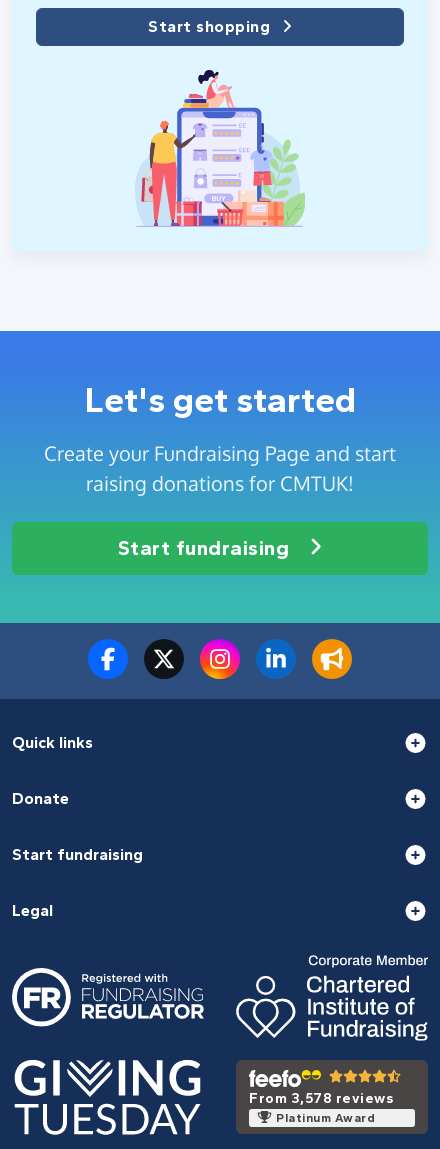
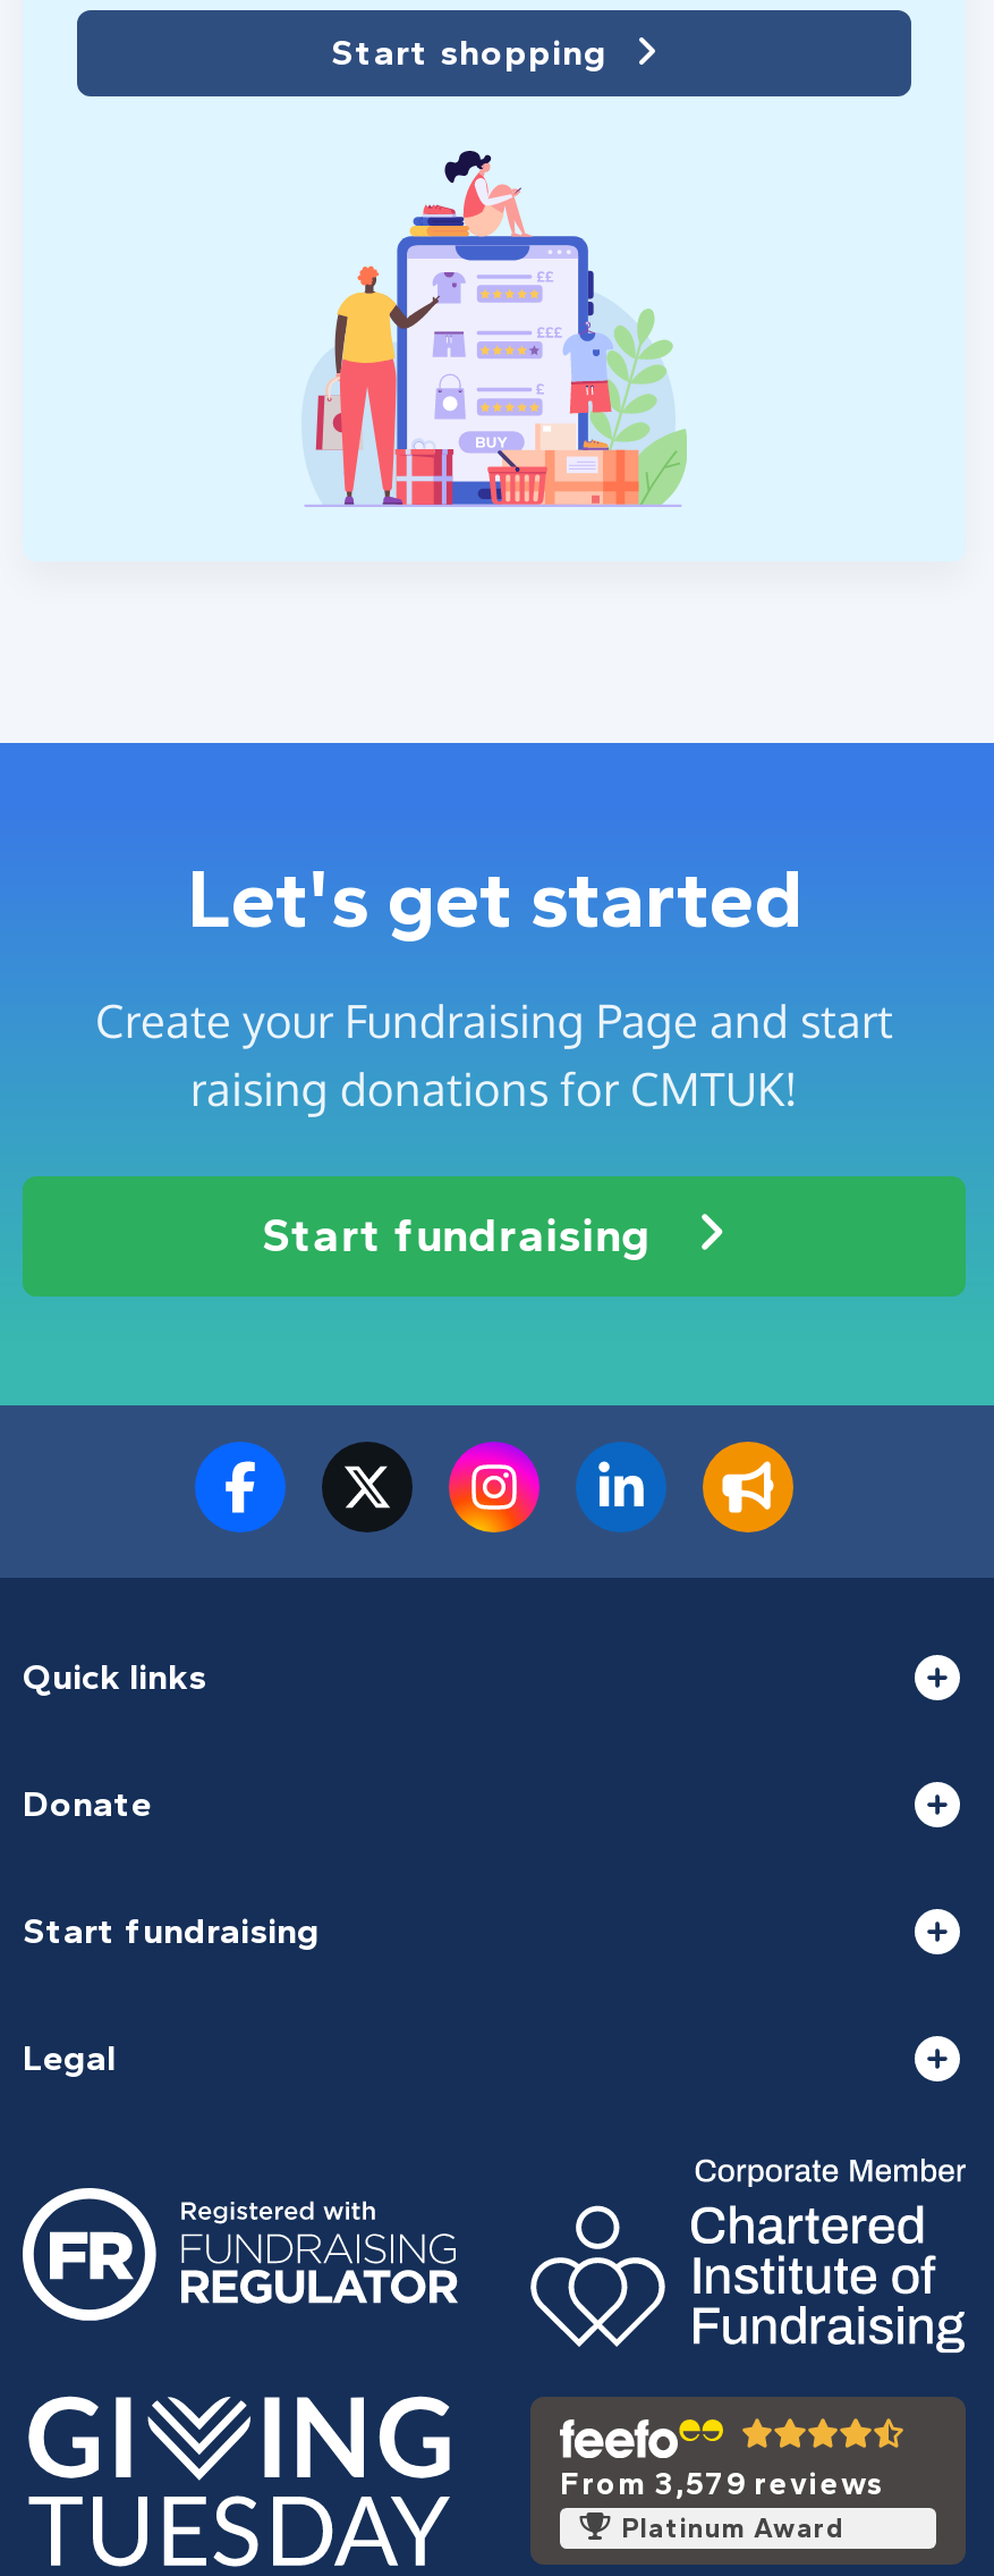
- From 3,578 reviews
+ From 3,579 reviews
